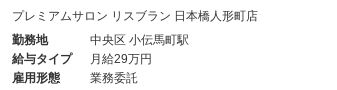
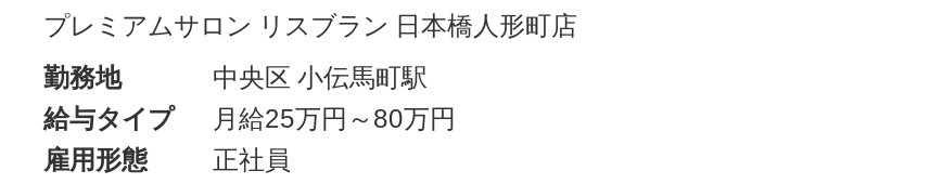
- 月給29万円
+ 月給25万円～80万円

- 業務委託
+ 正社員
